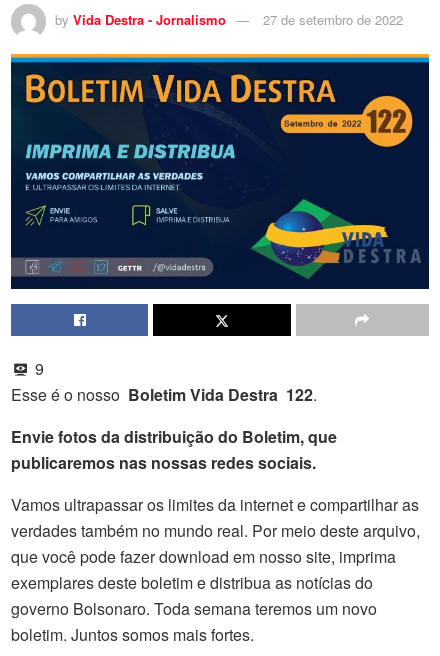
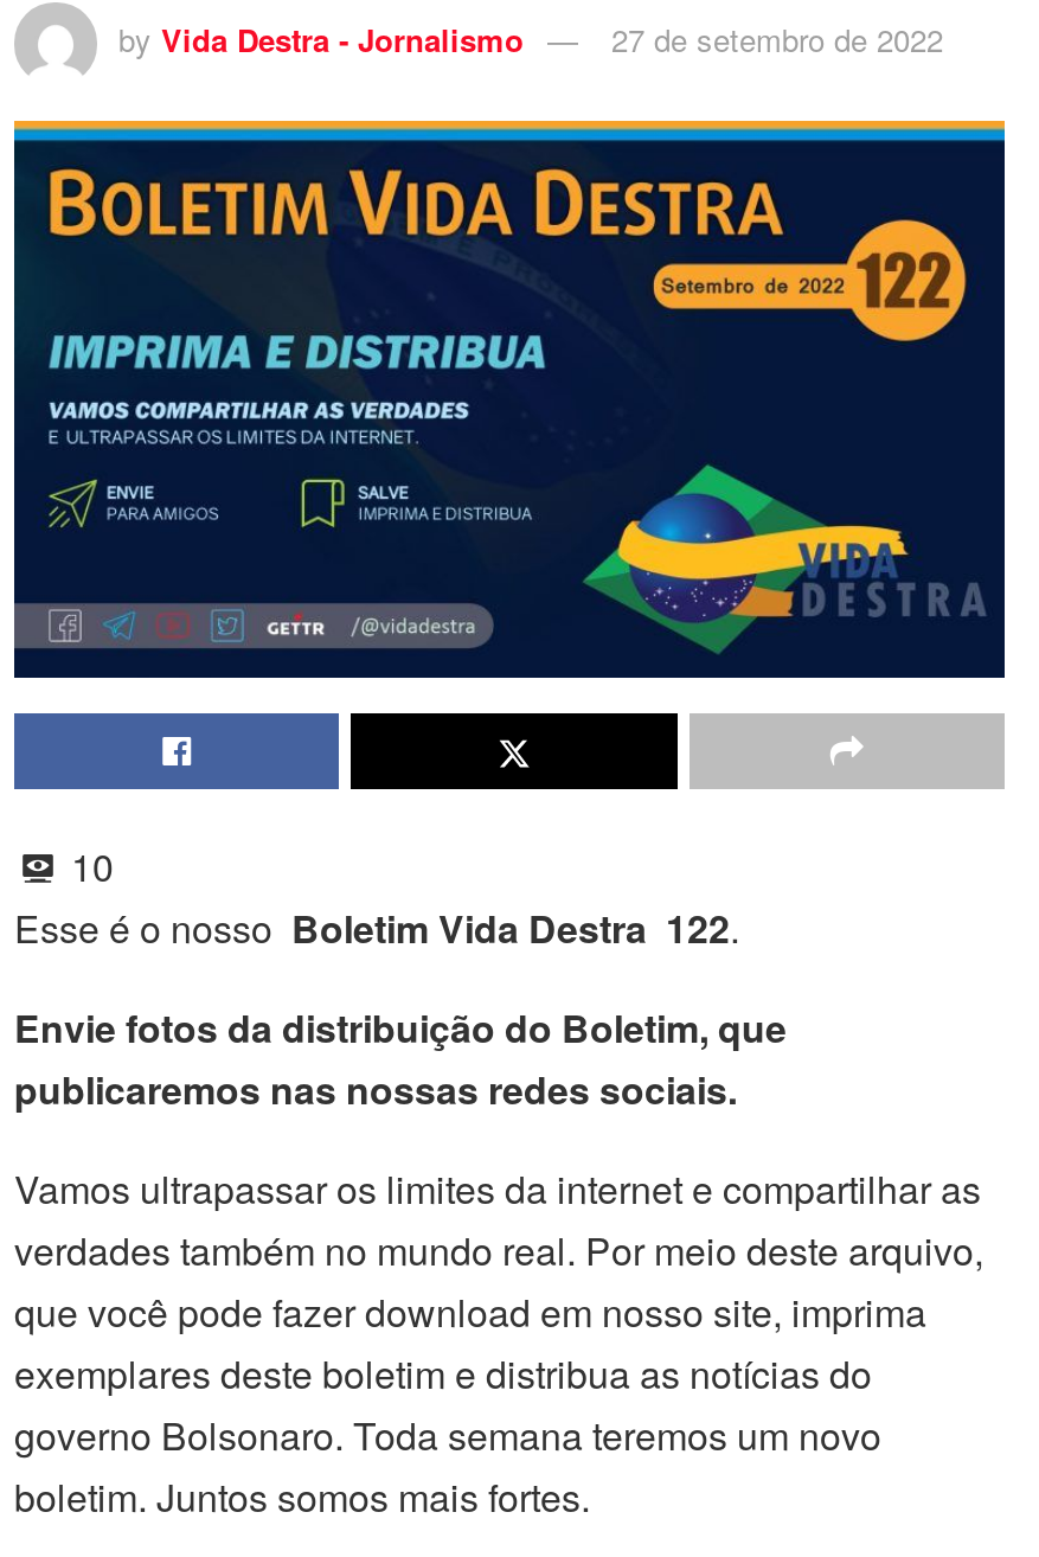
- 9
+ 10
